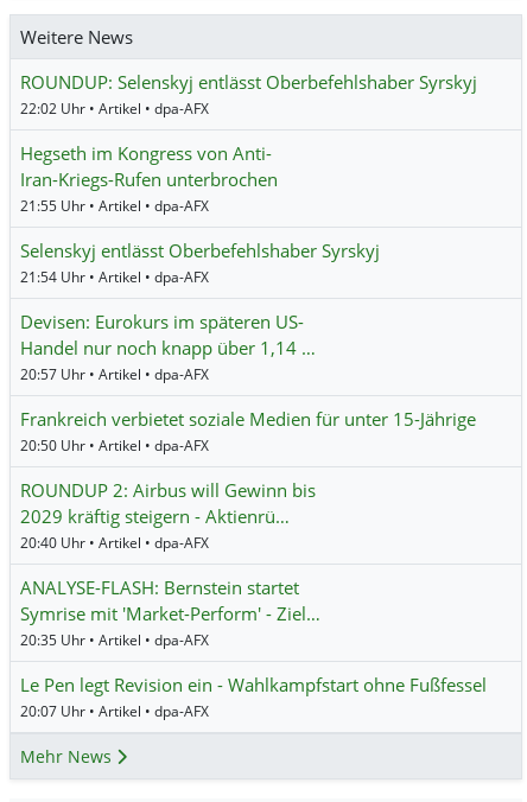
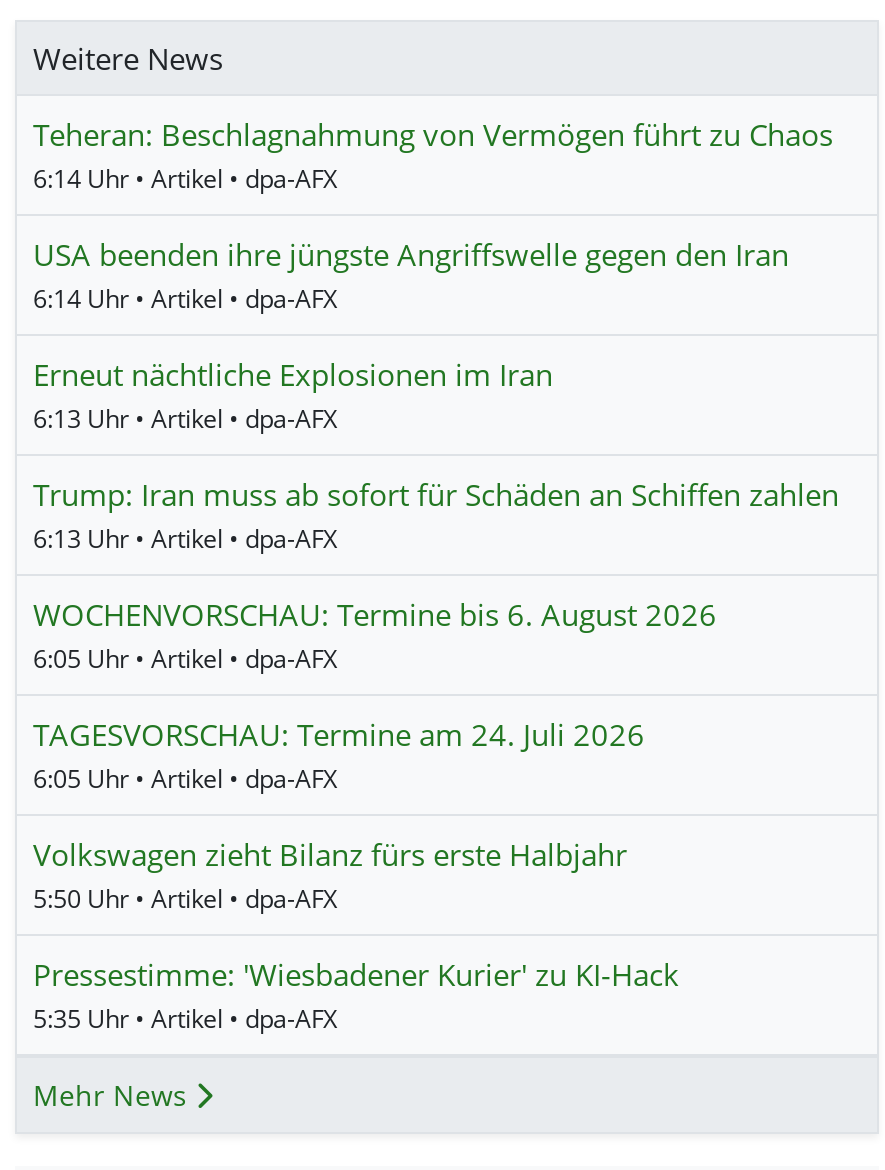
- ROUNDUP: Selenskyj entlässt Oberbefehlshaber Syrskyj
- 22:02 Uhr • Artikel • dpa-AFX
+ Teheran: Beschlagnahmung von Vermögen führt zu Chaos
+ 6:14 Uhr • Artikel • dpa-AFX

- Hegseth im Kongress von Anti-
- Iran-Kriegs-Rufen unterbrochen
- 21:55 Uhr • Artikel • dpa-AFX
+ USA beenden ihre jüngste Angriffswelle gegen den Iran
+ 6:14 Uhr • Artikel • dpa-AFX

- Selenskyj entlässt Oberbefehlshaber Syrskyj
- 21:54 Uhr • Artikel • dpa-AFX
+ Erneut nächtliche Explosionen im Iran
+ 6:13 Uhr • Artikel • dpa-AFX

- Devisen: Eurokurs im späteren US-
- Handel nur noch knapp über 1,14 …
- 20:57 Uhr • Artikel • dpa-AFX
+ Trump: Iran muss ab sofort für Schäden an Schiffen zahlen
+ 6:13 Uhr • Artikel • dpa-AFX

- Frankreich verbietet soziale Medien für unter 15-Jährige
- 20:50 Uhr • Artikel • dpa-AFX
+ WOCHENVORSCHAU: Termine bis 6. August 2026
+ 6:05 Uhr • Artikel • dpa-AFX

- ROUNDUP 2: Airbus will Gewinn bis
- 2029 kräftig steigern - Aktienrü…
- 20:40 Uhr • Artikel • dpa-AFX
+ TAGESVORSCHAU: Termine am 24. Juli 2026
+ 6:05 Uhr • Artikel • dpa-AFX

- ANALYSE-FLASH: Bernstein startet
- Symrise mit 'Market-Perform' - Ziel…
- 20:35 Uhr • Artikel • dpa-AFX
+ Volkswagen zieht Bilanz fürs erste Halbjahr
+ 5:50 Uhr • Artikel • dpa-AFX

- Le Pen legt Revision ein - Wahlkampfstart ohne Fußfessel
- 20:07 Uhr • Artikel • dpa-AFX
+ Pressestimme: 'Wiesbadener Kurier' zu KI-Hack
+ 5:35 Uhr • Artikel • dpa-AFX
